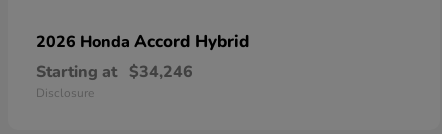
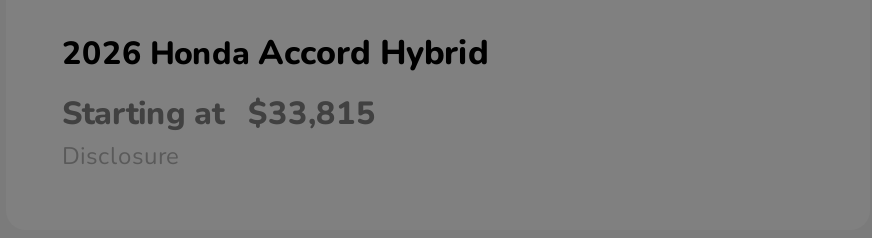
- Starting at $34,246
+ Starting at $33,815
